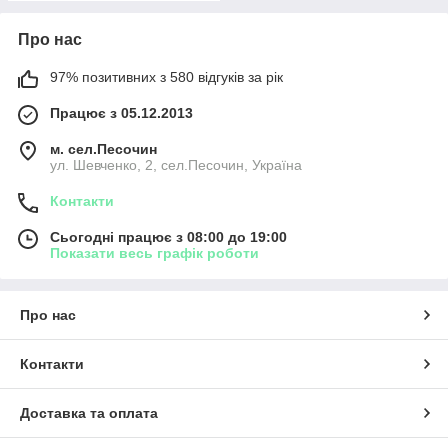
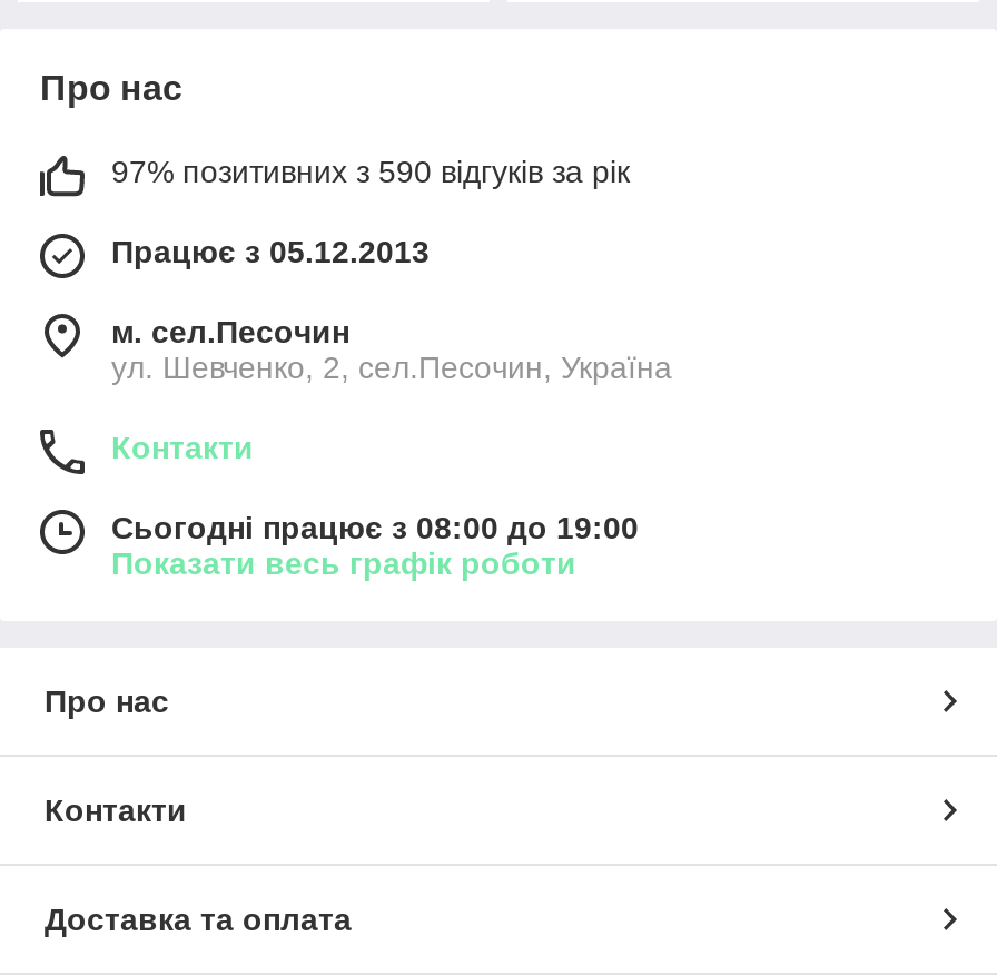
- 97% позитивних з 580 відгуків за рік
+ 97% позитивних з 590 відгуків за рік
